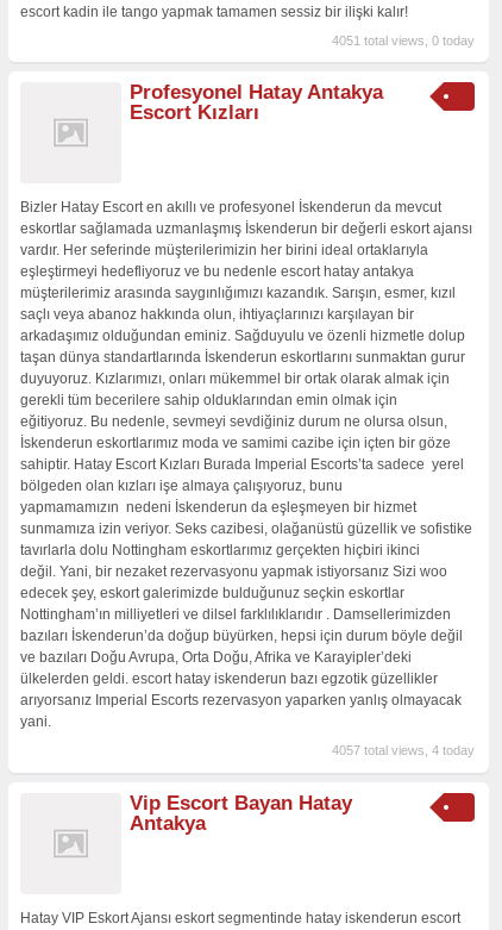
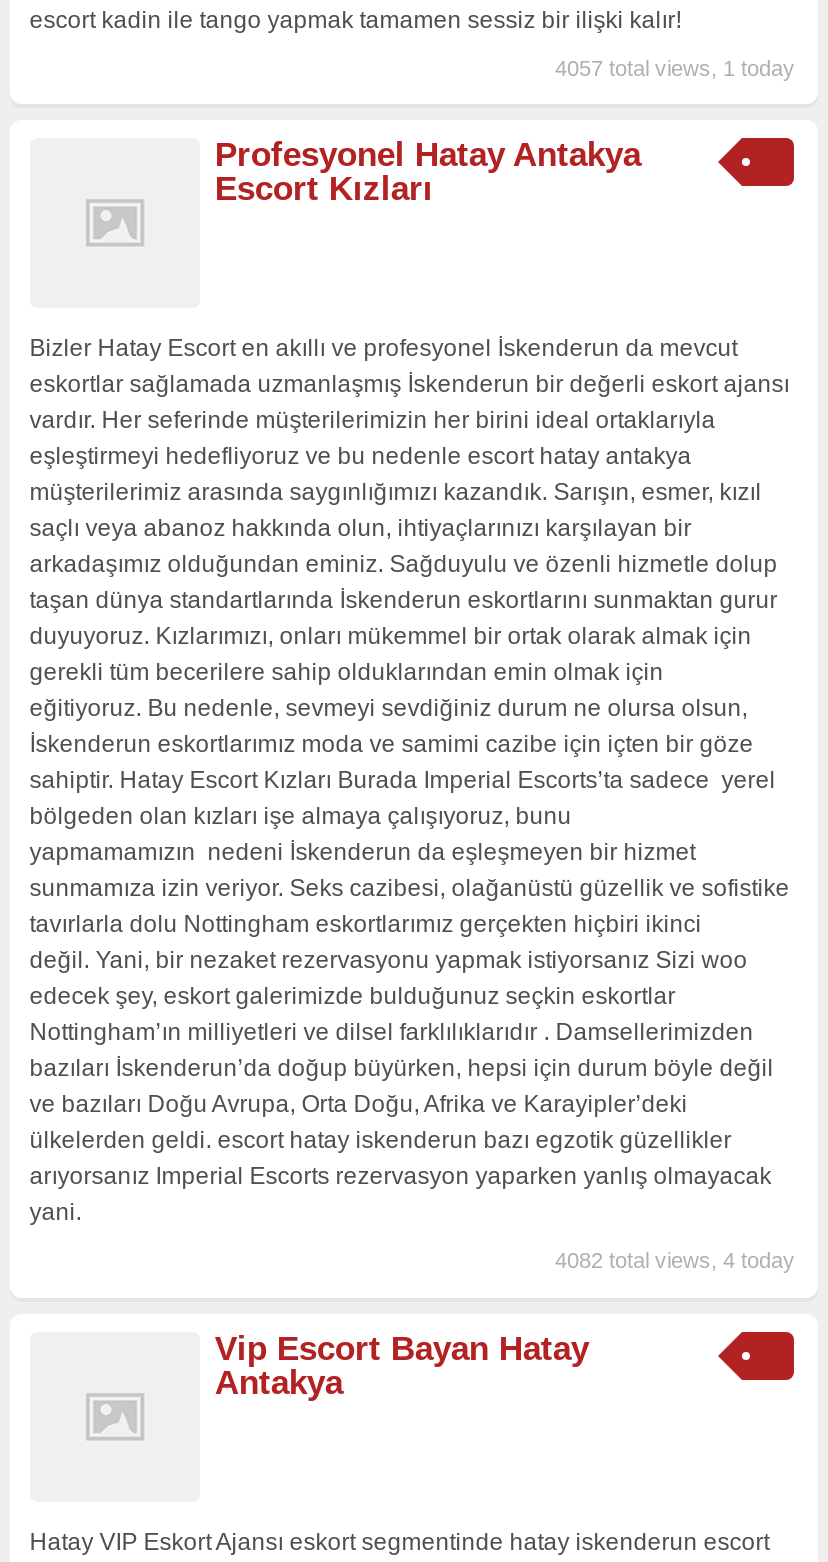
- 4051 total views, 0 today
+ 4057 total views, 1 today

- 4057 total views, 4 today
+ 4082 total views, 4 today
